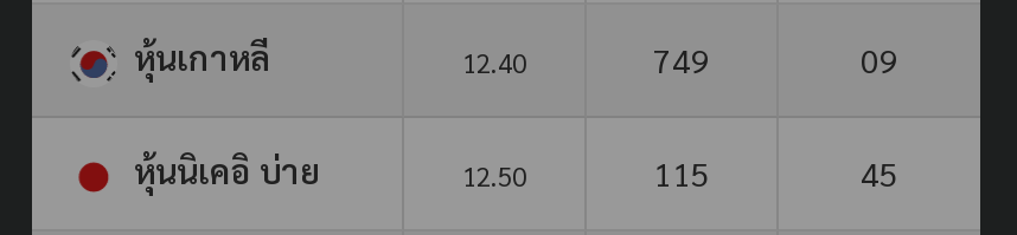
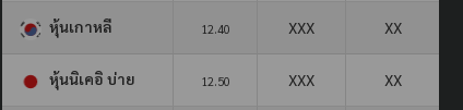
- 749
- 09
+ XXX
+ XX

- 115
- 45
+ XXX
+ XX
